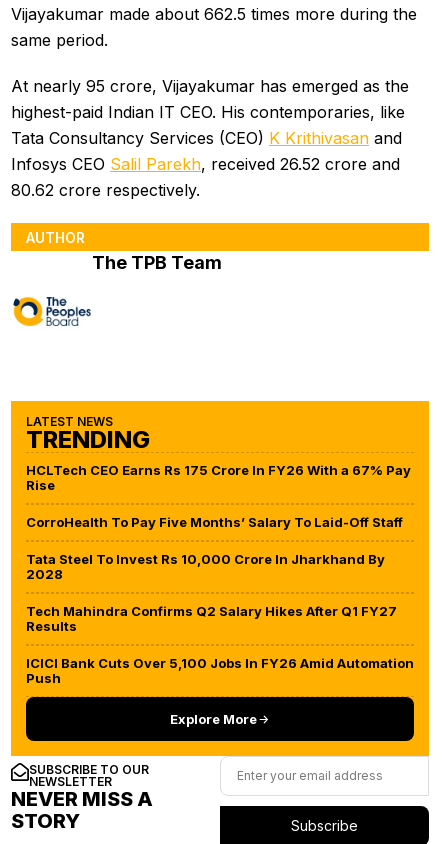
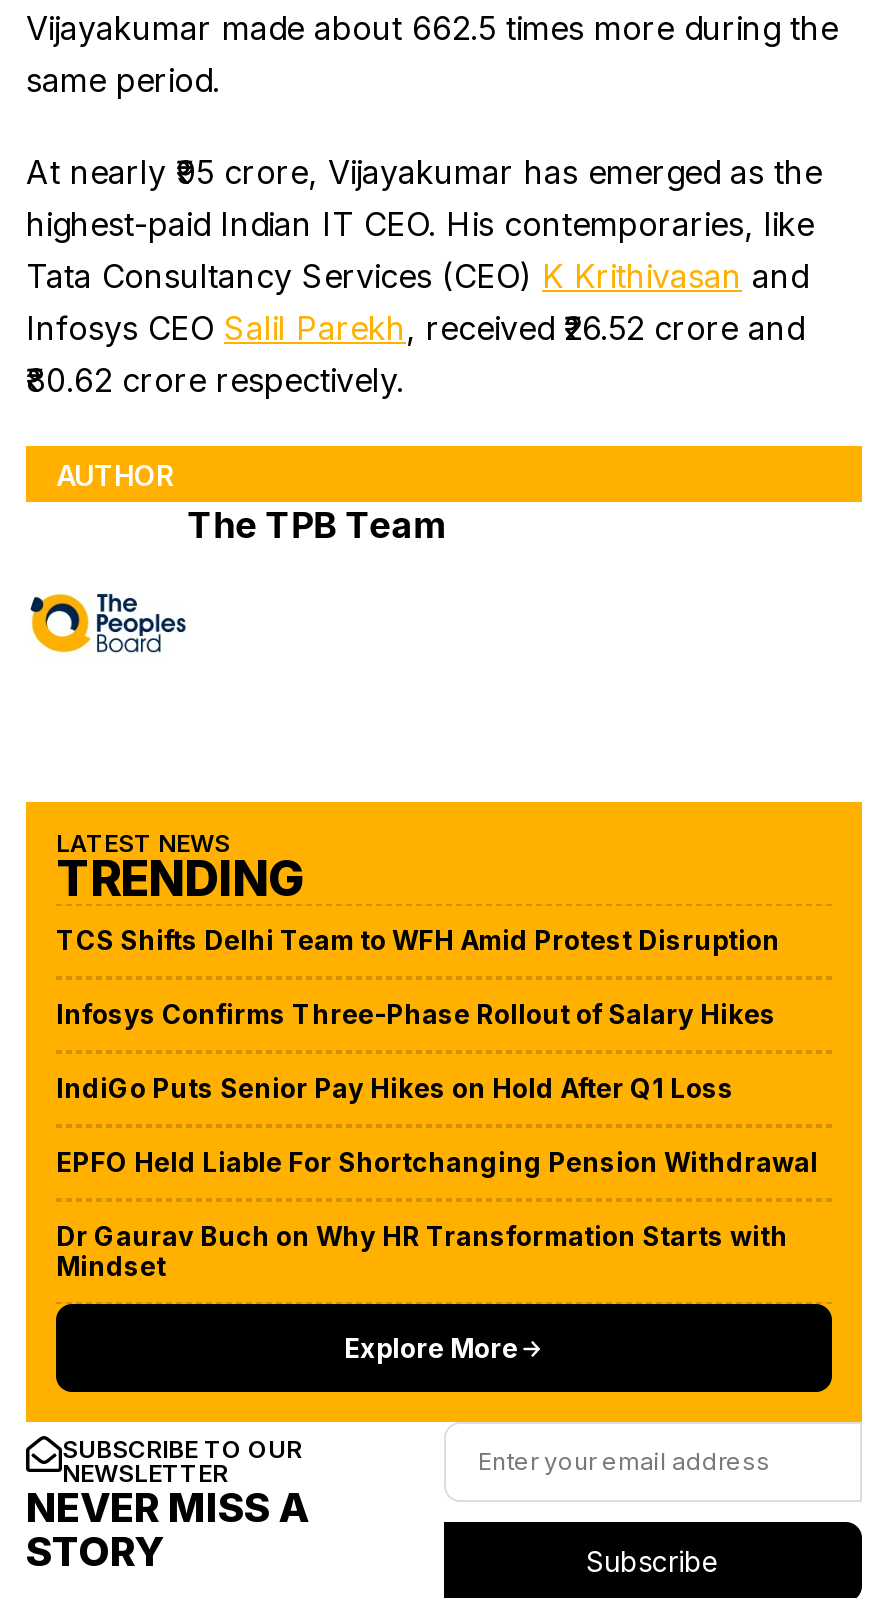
- HCLTech CEO Earns Rs 175 Crore In FY26 With a 67% Pay
- Rise
+ TCS Shifts Delhi Team to WFH Amid Protest Disruption

- CorroHealth To Pay Five Months’ Salary To Laid-Off Staff
+ Infosys Confirms Three-Phase Rollout of Salary Hikes

- Tata Steel To Invest Rs 10,000 Crore In Jharkhand By
- 2028
+ IndiGo Puts Senior Pay Hikes on Hold After Q1 Loss

- Tech Mahindra Confirms Q2 Salary Hikes After Q1 FY27
- Results
+ EPFO Held Liable For Shortchanging Pension Withdrawal

- ICICI Bank Cuts Over 5,100 Jobs In FY26 Amid Automation
- Push
+ Dr Gaurav Buch on Why HR Transformation Starts with
+ Mindset
